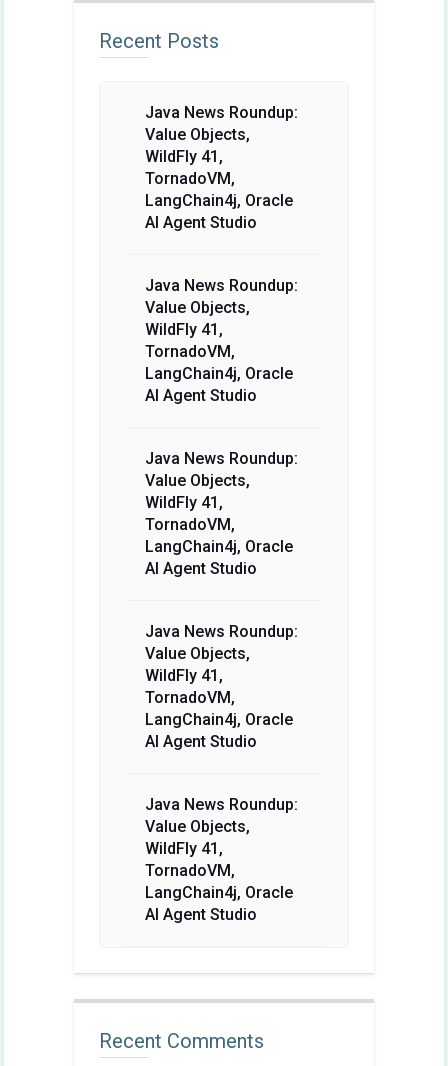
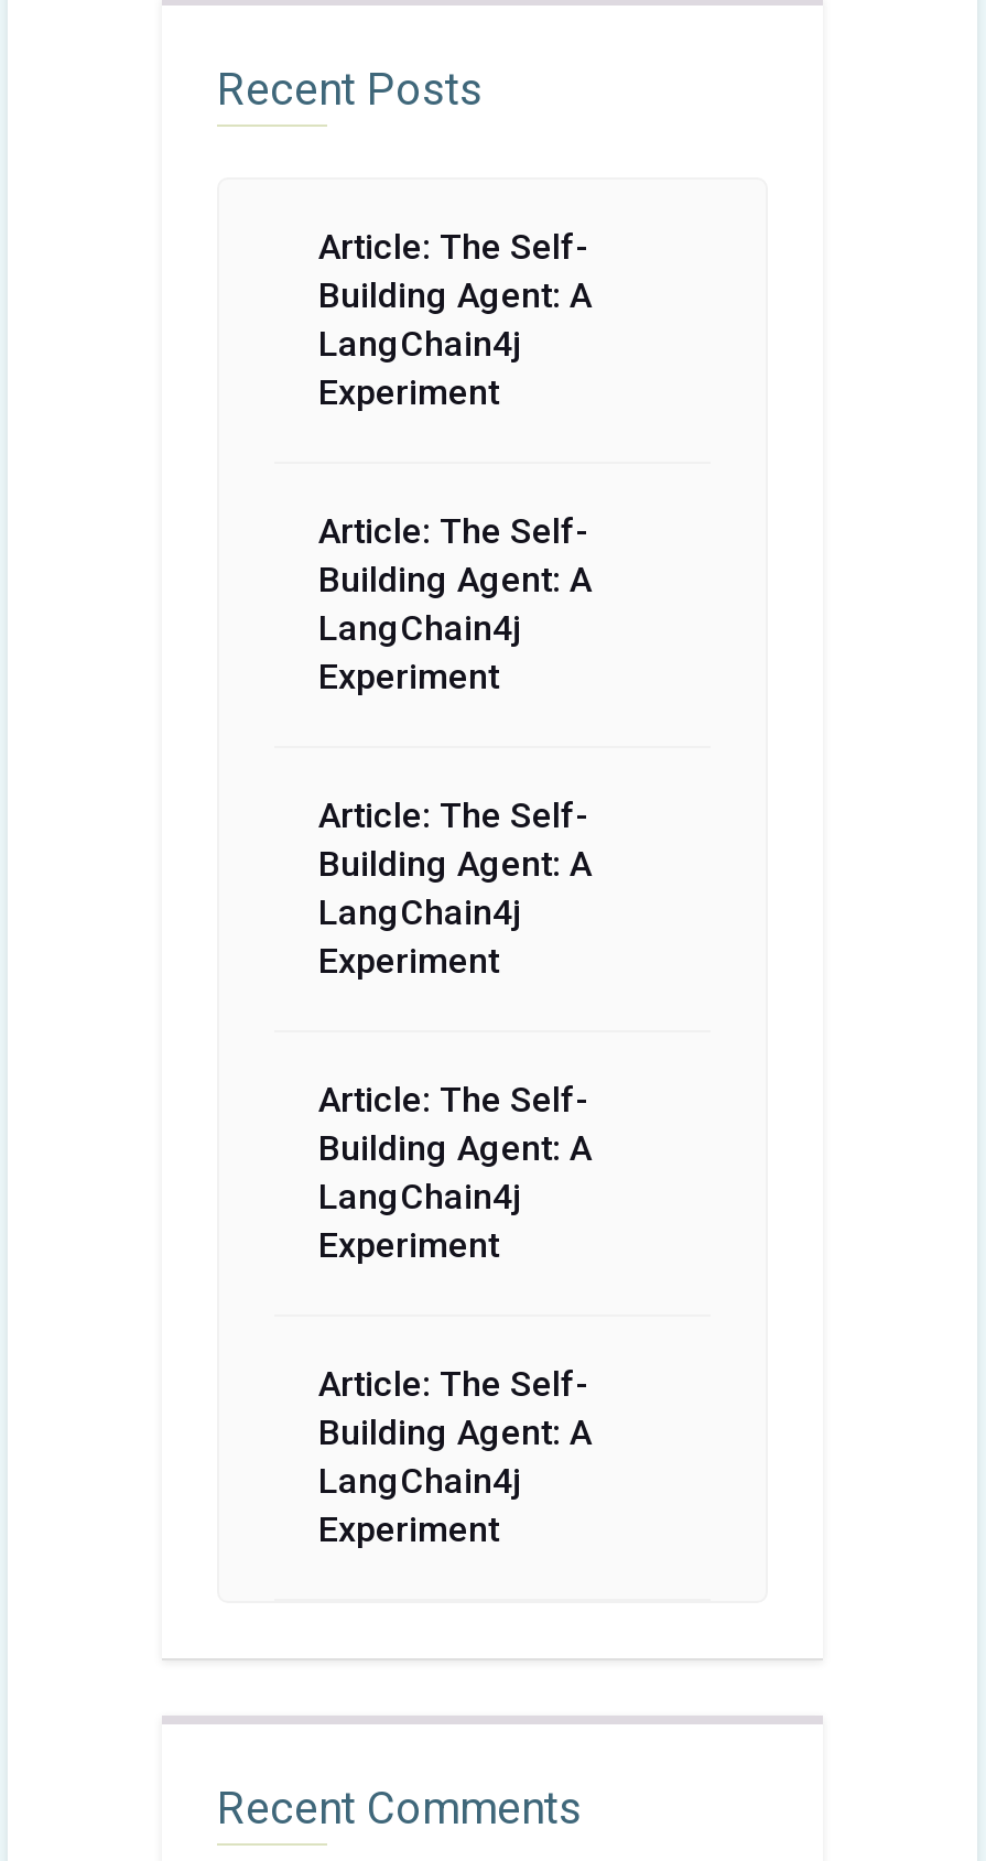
- Java News Roundup:
- Value Objects,
- WildFly 41,
- TornadoVM,
- LangChain4j, Oracle
- AI Agent Studio
+ Article: The Self-
+ Building Agent: A
+ LangChain4j
+ Experiment

- Java News Roundup:
- Value Objects,
- WildFly 41,
- TornadoVM,
- LangChain4j, Oracle
- AI Agent Studio
+ Article: The Self-
+ Building Agent: A
+ LangChain4j
+ Experiment

- Java News Roundup:
- Value Objects,
- WildFly 41,
- TornadoVM,
- LangChain4j, Oracle
- AI Agent Studio
+ Article: The Self-
+ Building Agent: A
+ LangChain4j
+ Experiment

- Java News Roundup:
- Value Objects,
- WildFly 41,
- TornadoVM,
- LangChain4j, Oracle
- AI Agent Studio
+ Article: The Self-
+ Building Agent: A
+ LangChain4j
+ Experiment

- Java News Roundup:
- Value Objects,
- WildFly 41,
- TornadoVM,
- LangChain4j, Oracle
- AI Agent Studio
+ Article: The Self-
+ Building Agent: A
+ LangChain4j
+ Experiment
